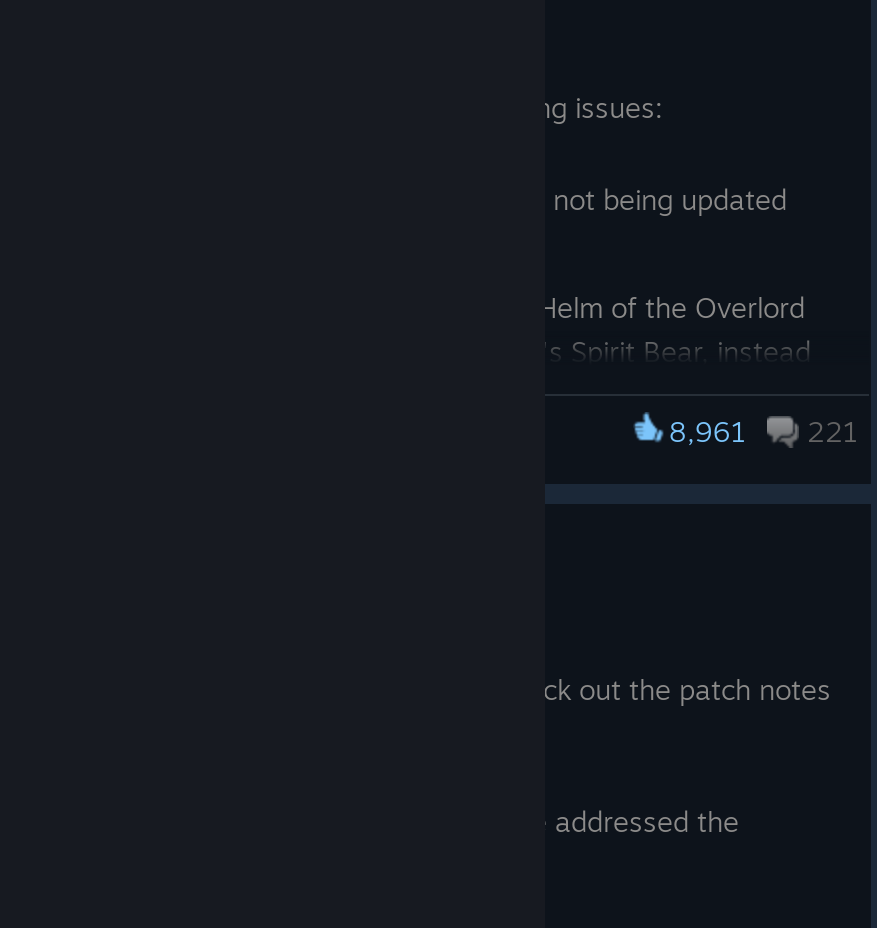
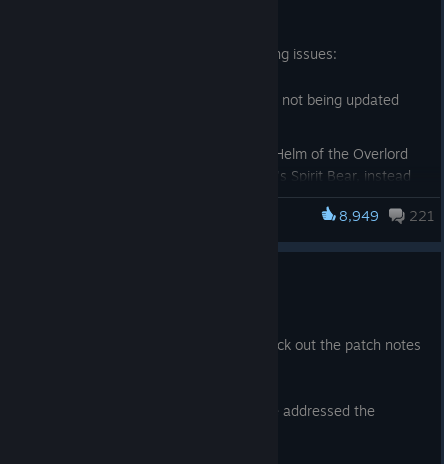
- 8,961 221
+ 8,949 221
